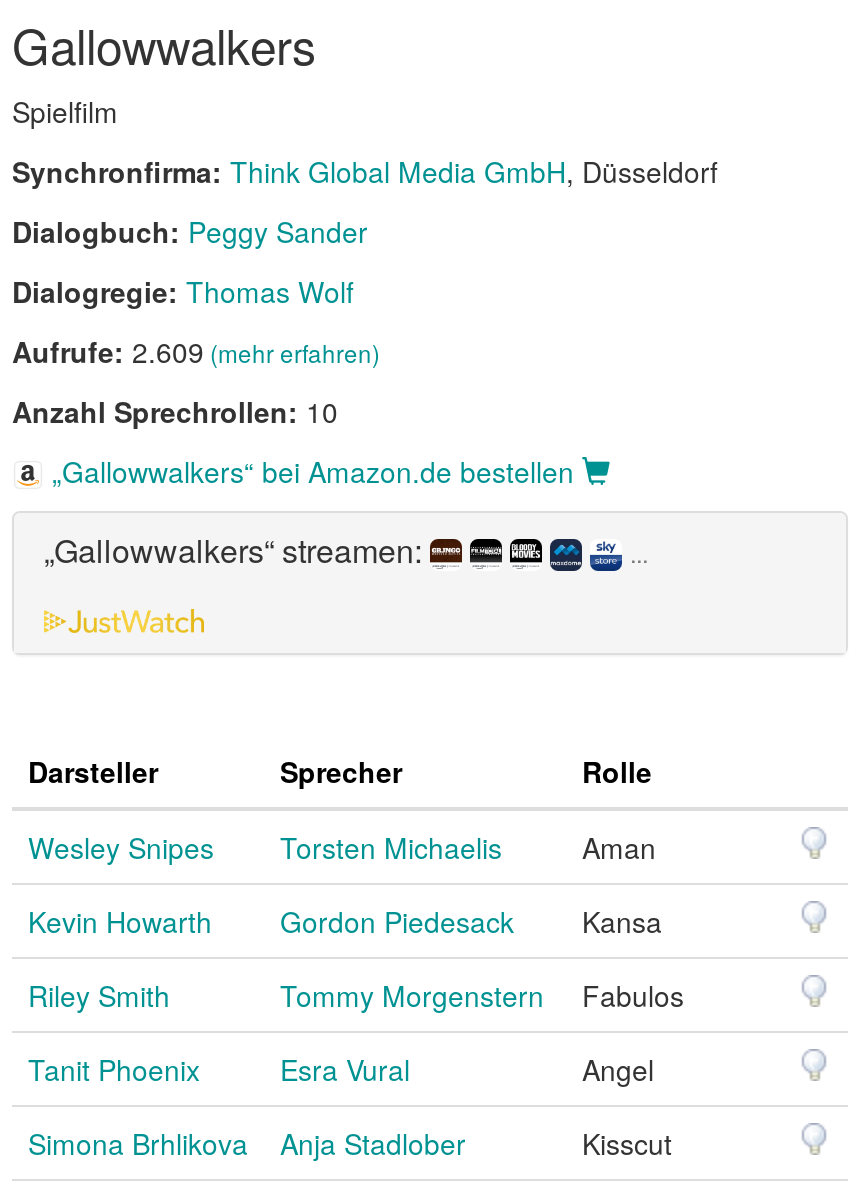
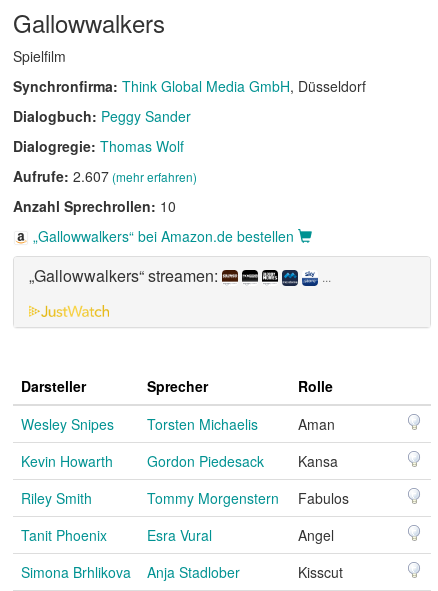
- Aufrufe: 2.609 (mehr erfahren)
+ Aufrufe: 2.607 (mehr erfahren)
